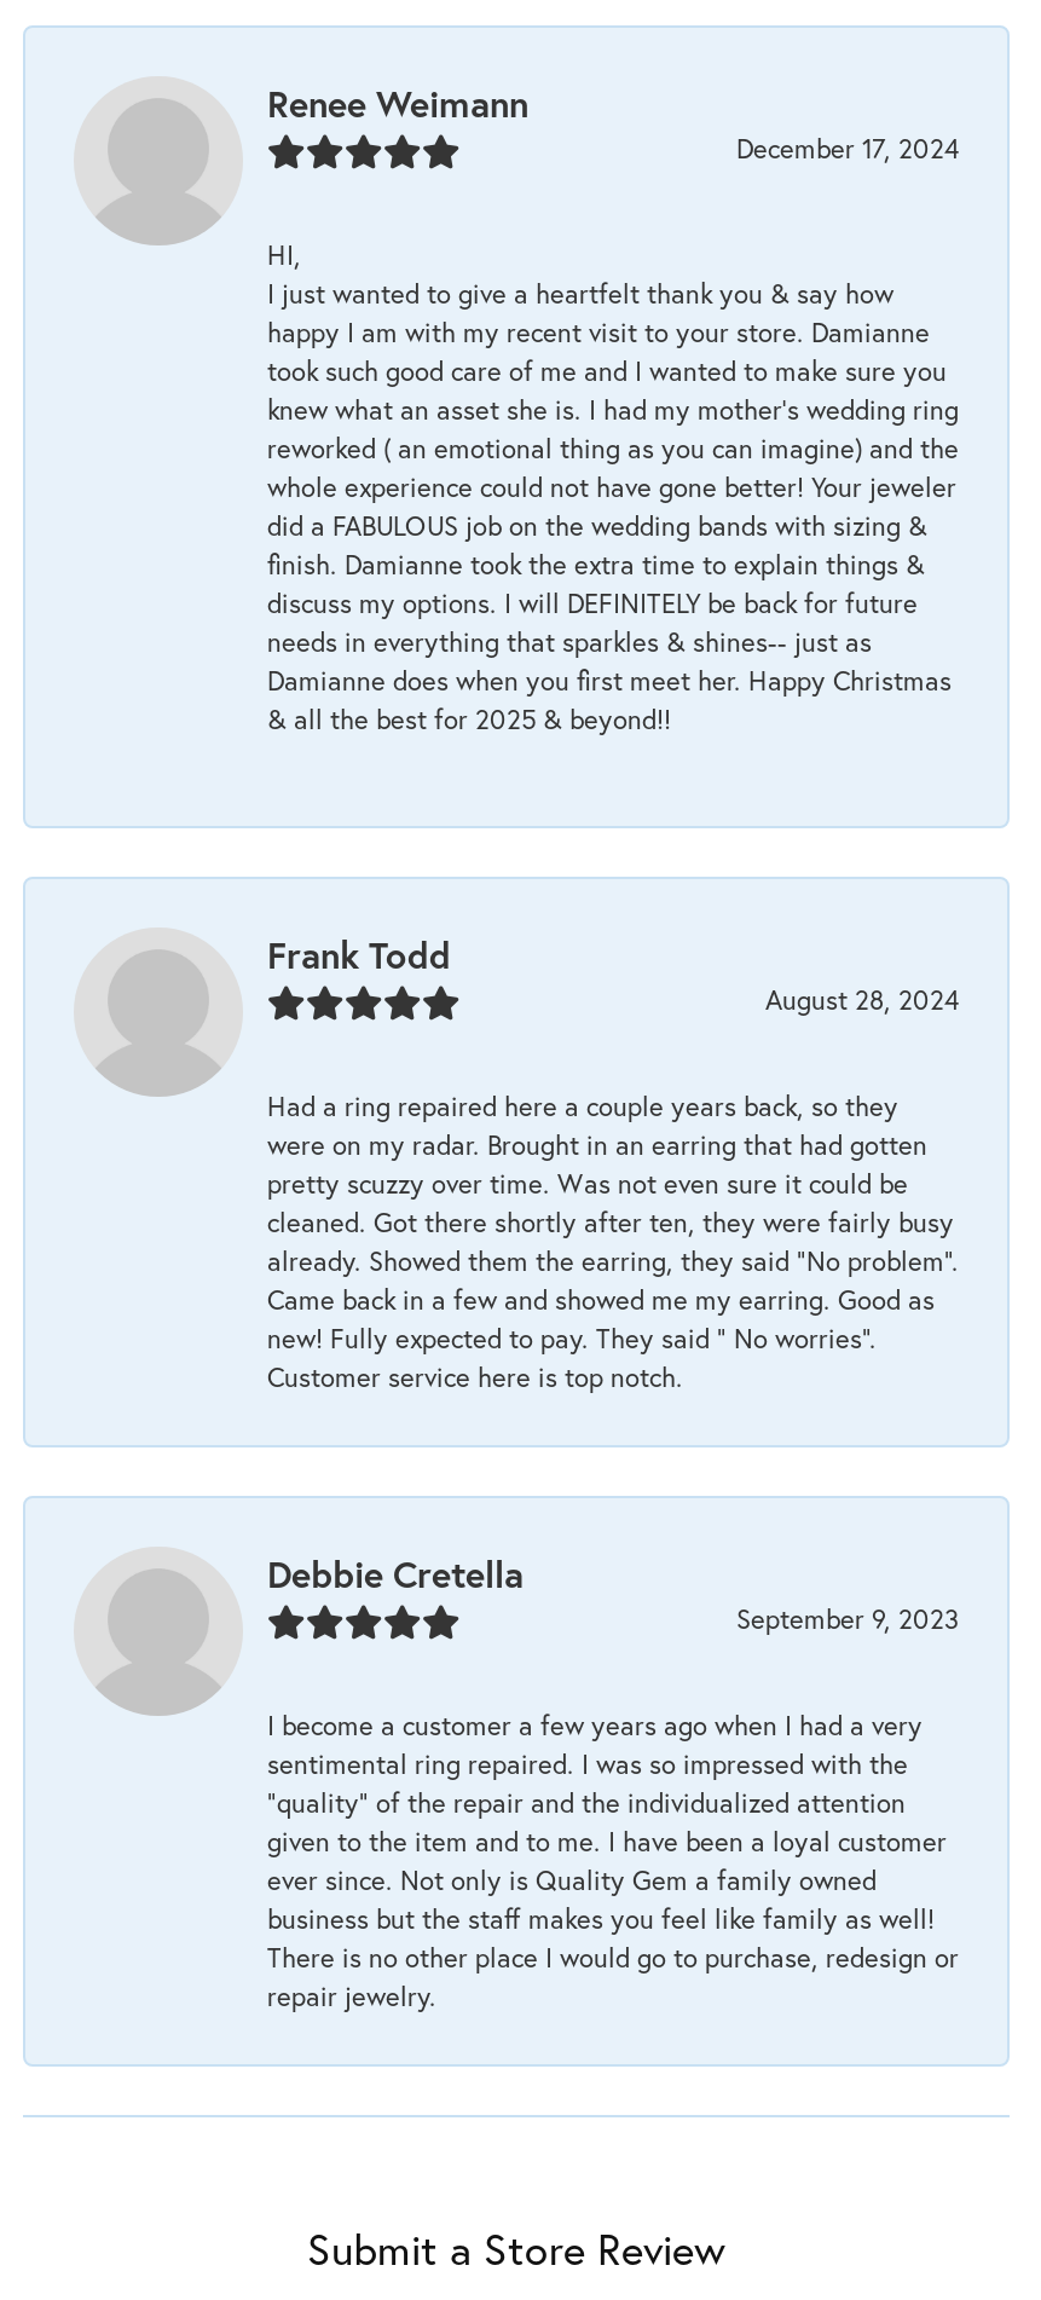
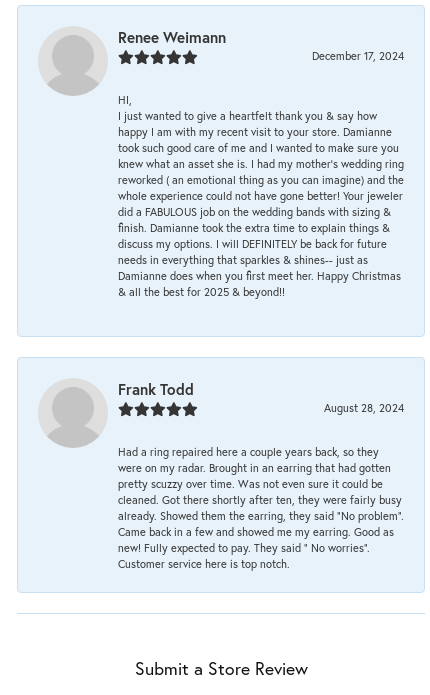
- Debbie Cretella
- September 9, 2023
- I become a customer a few years ago when I had a very
- sentimental ring repaired. I was so impressed with the
- “quality” of the repair and the individualized attention
- given to the item and to me. I have been a loyal customer
- ever since. Not only is Quality Gem a family owned
- business but the staff makes you feel like family as well!
- There is no other place I would go to purchase, redesign or
- repair jewelry.
